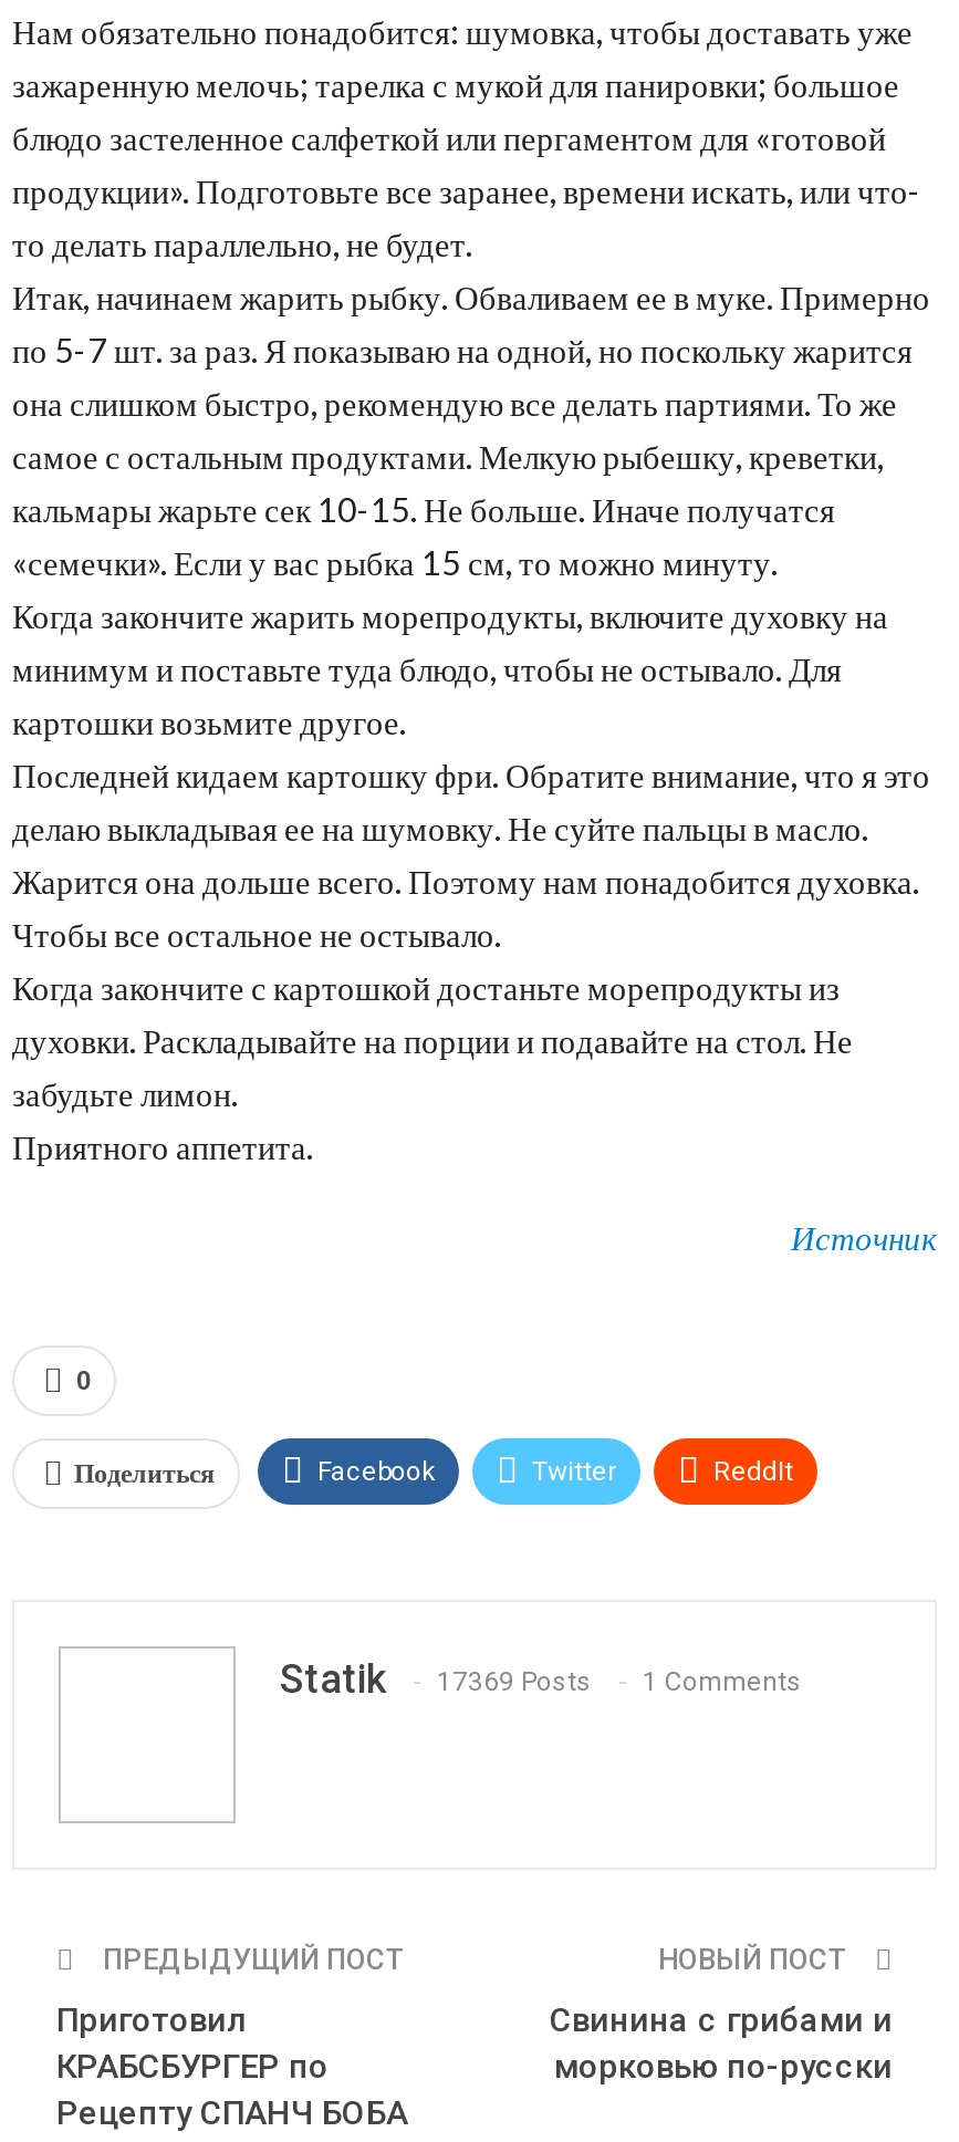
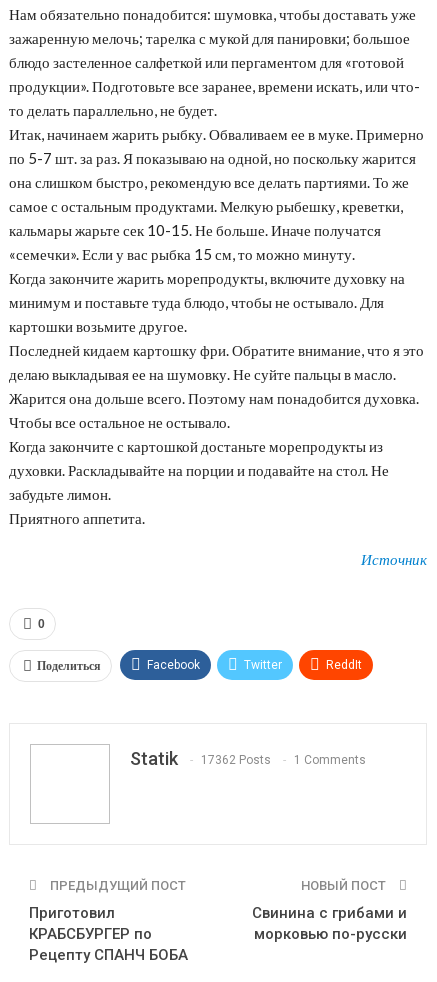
- Statik 17369 Posts 1 Comments
+ Statik 17362 Posts 1 Comments
